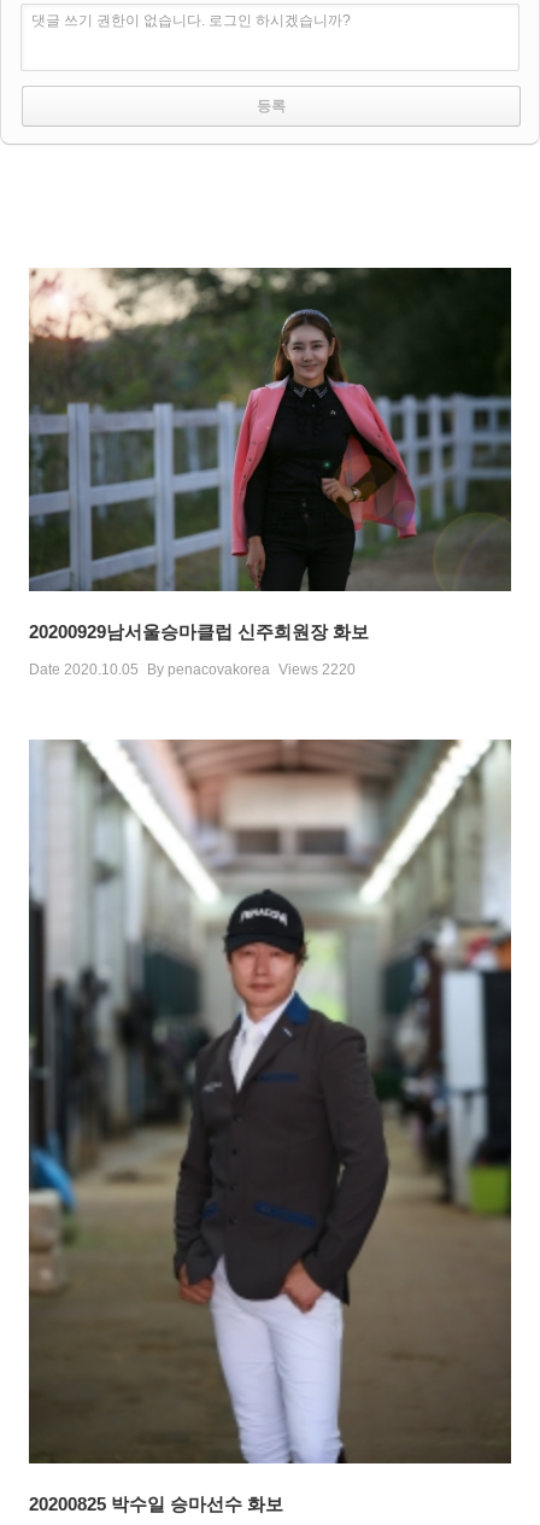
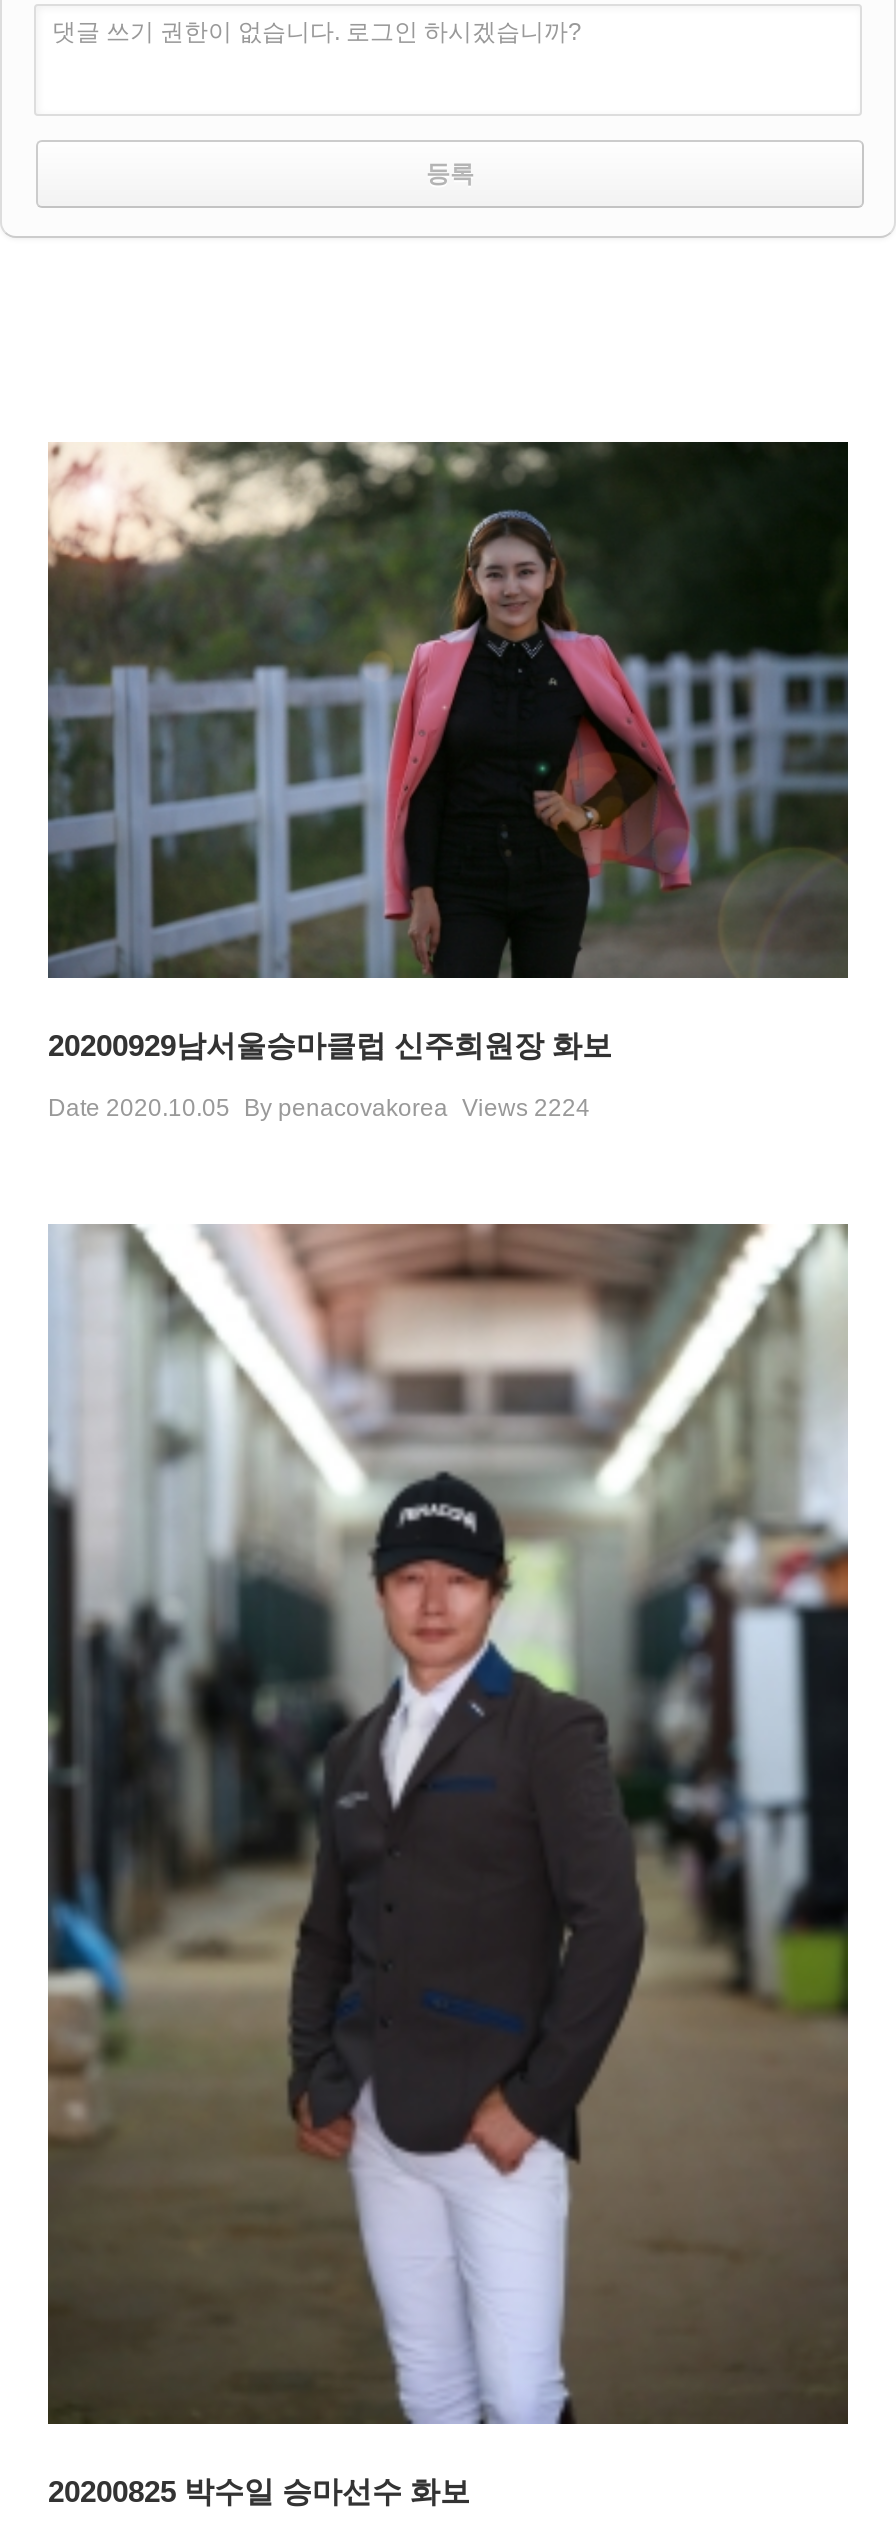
- Date 2020.10.05 By penacovakorea Views 2220
+ Date 2020.10.05 By penacovakorea Views 2224
